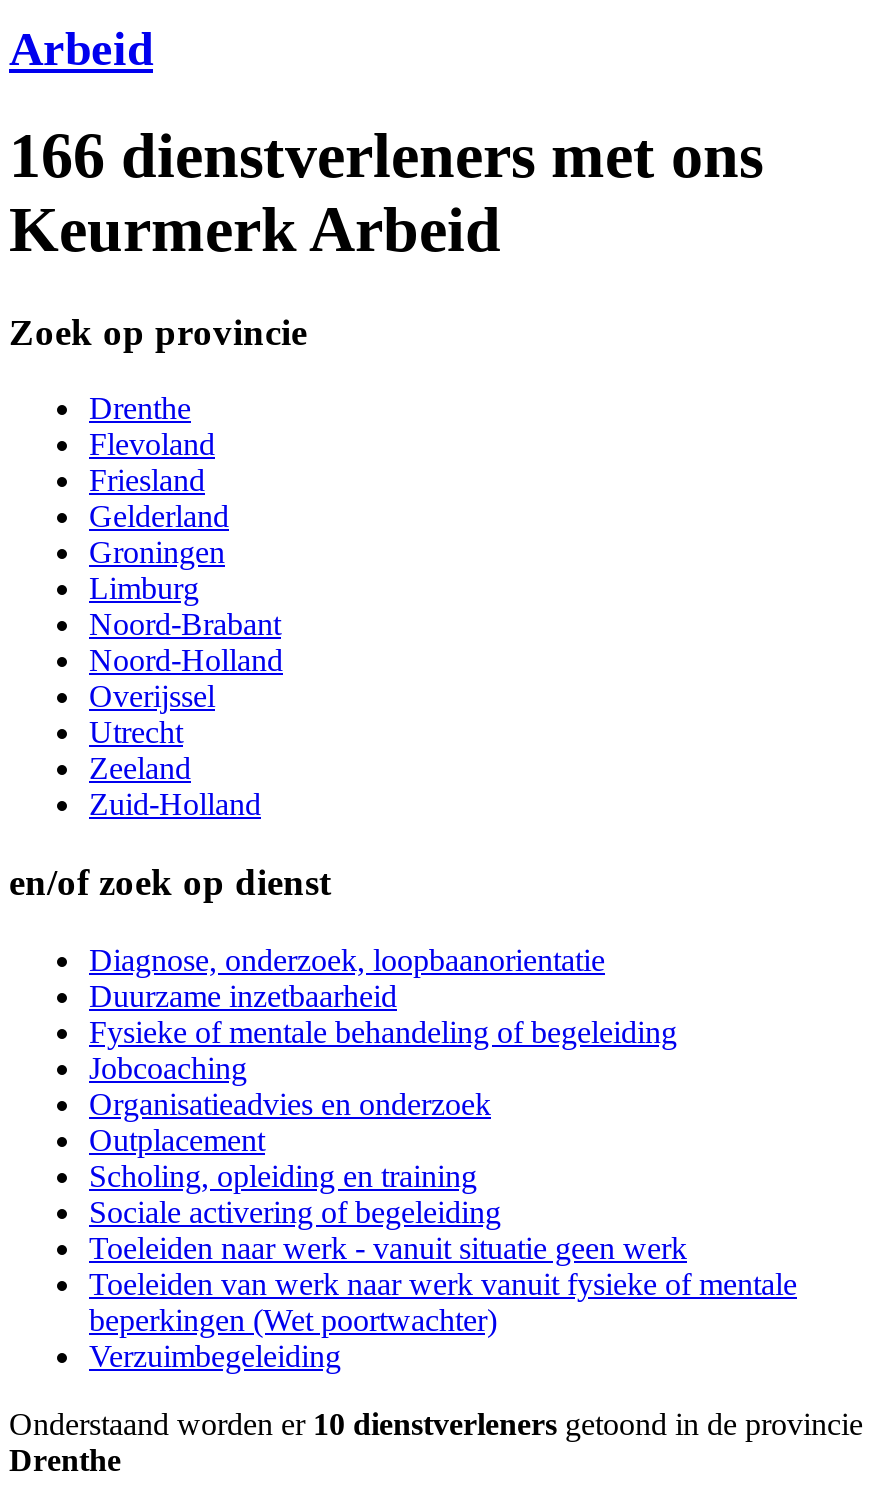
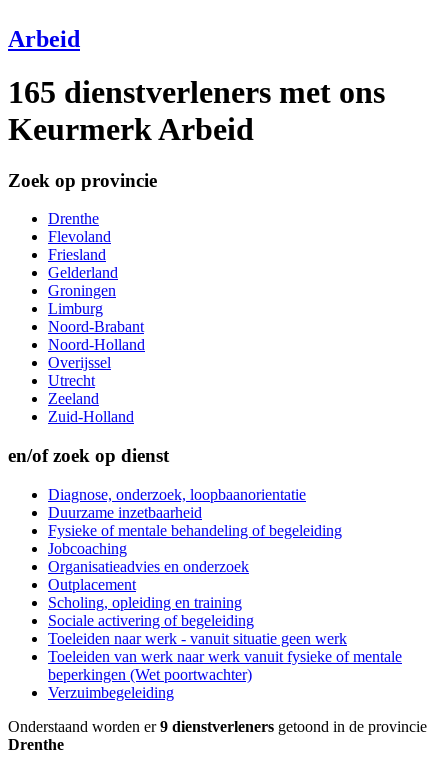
- 166 dienstverleners met ons
+ 165 dienstverleners met ons

- Onderstaand worden er 10 dienstverleners getoond in de provincie
+ Onderstaand worden er 9 dienstverleners getoond in de provincie
